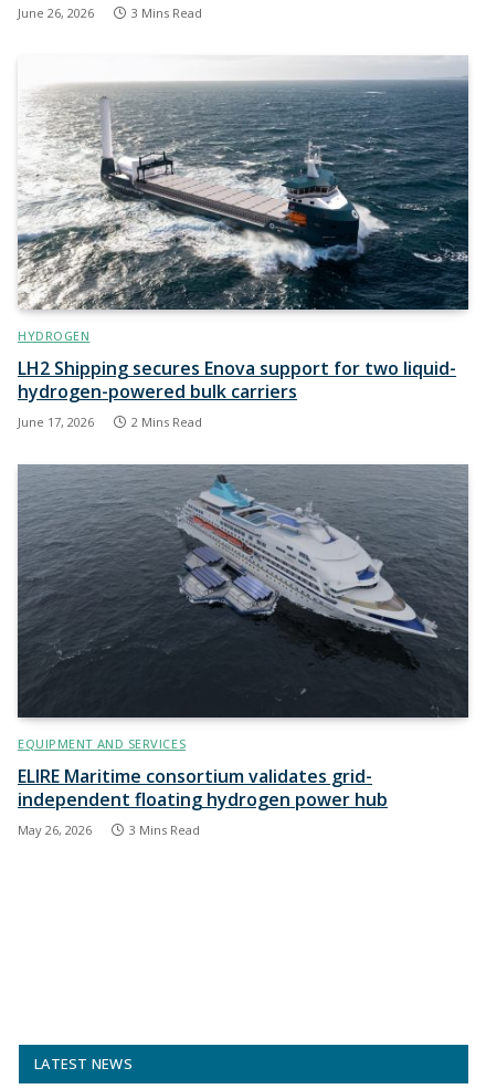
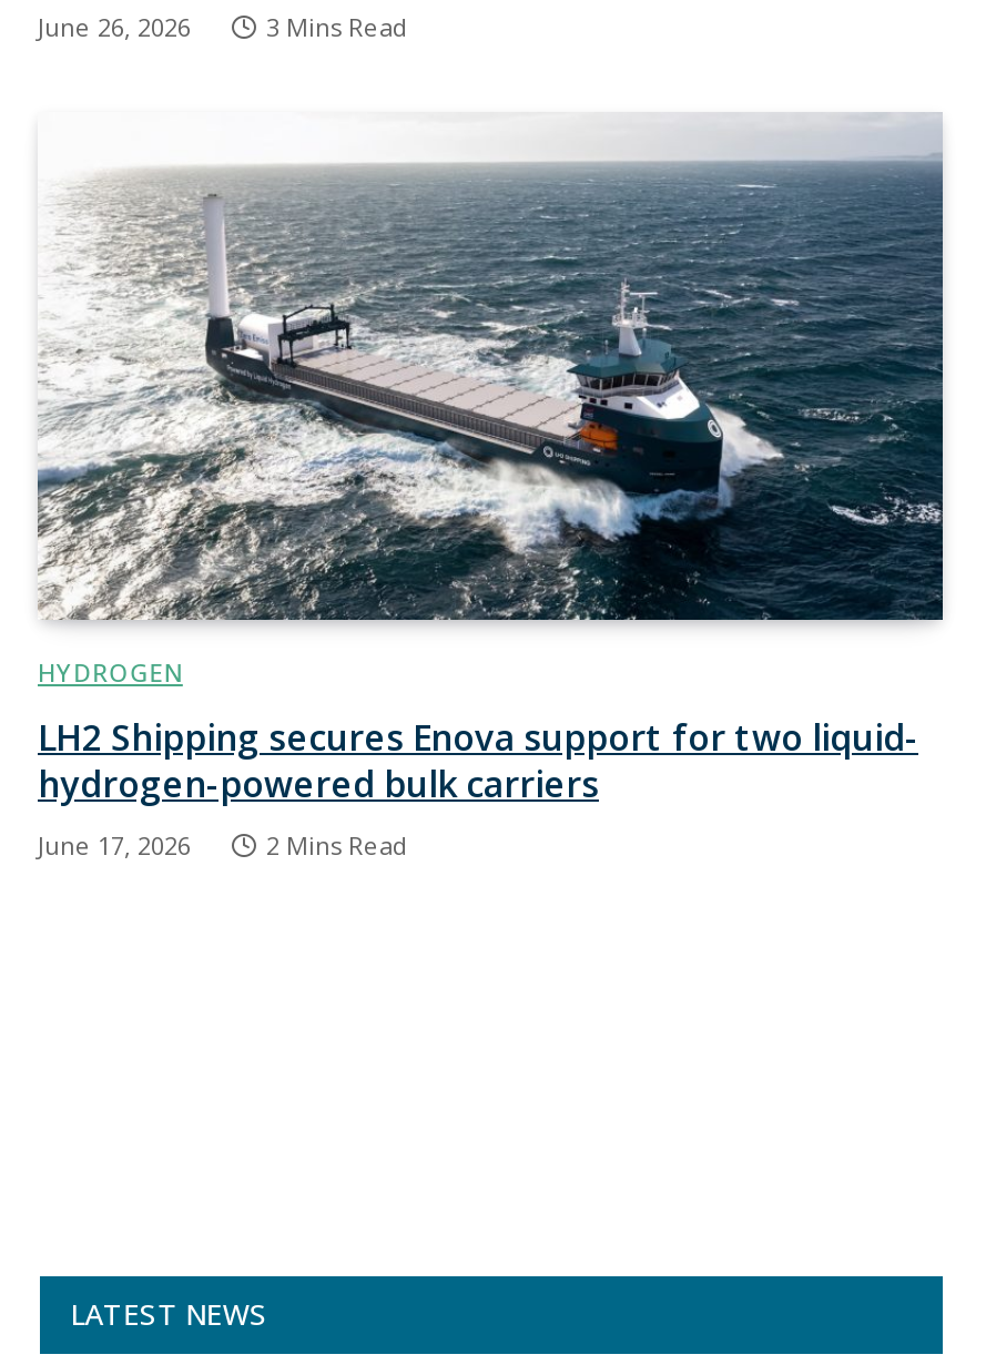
- [image]
- EQUIPMENT AND SERVICES
- ELIRE Maritime consortium validates grid-
- independent floating hydrogen power hub
- May 26, 2026
- 3 Mins Read
